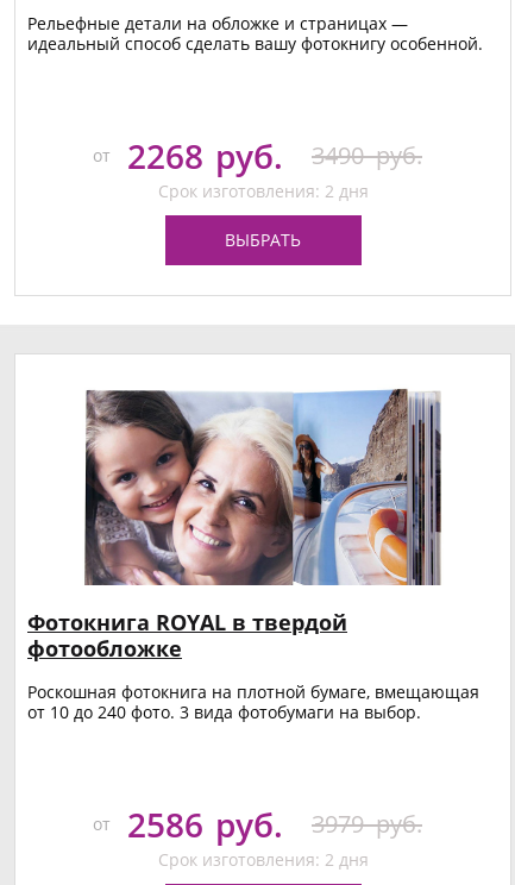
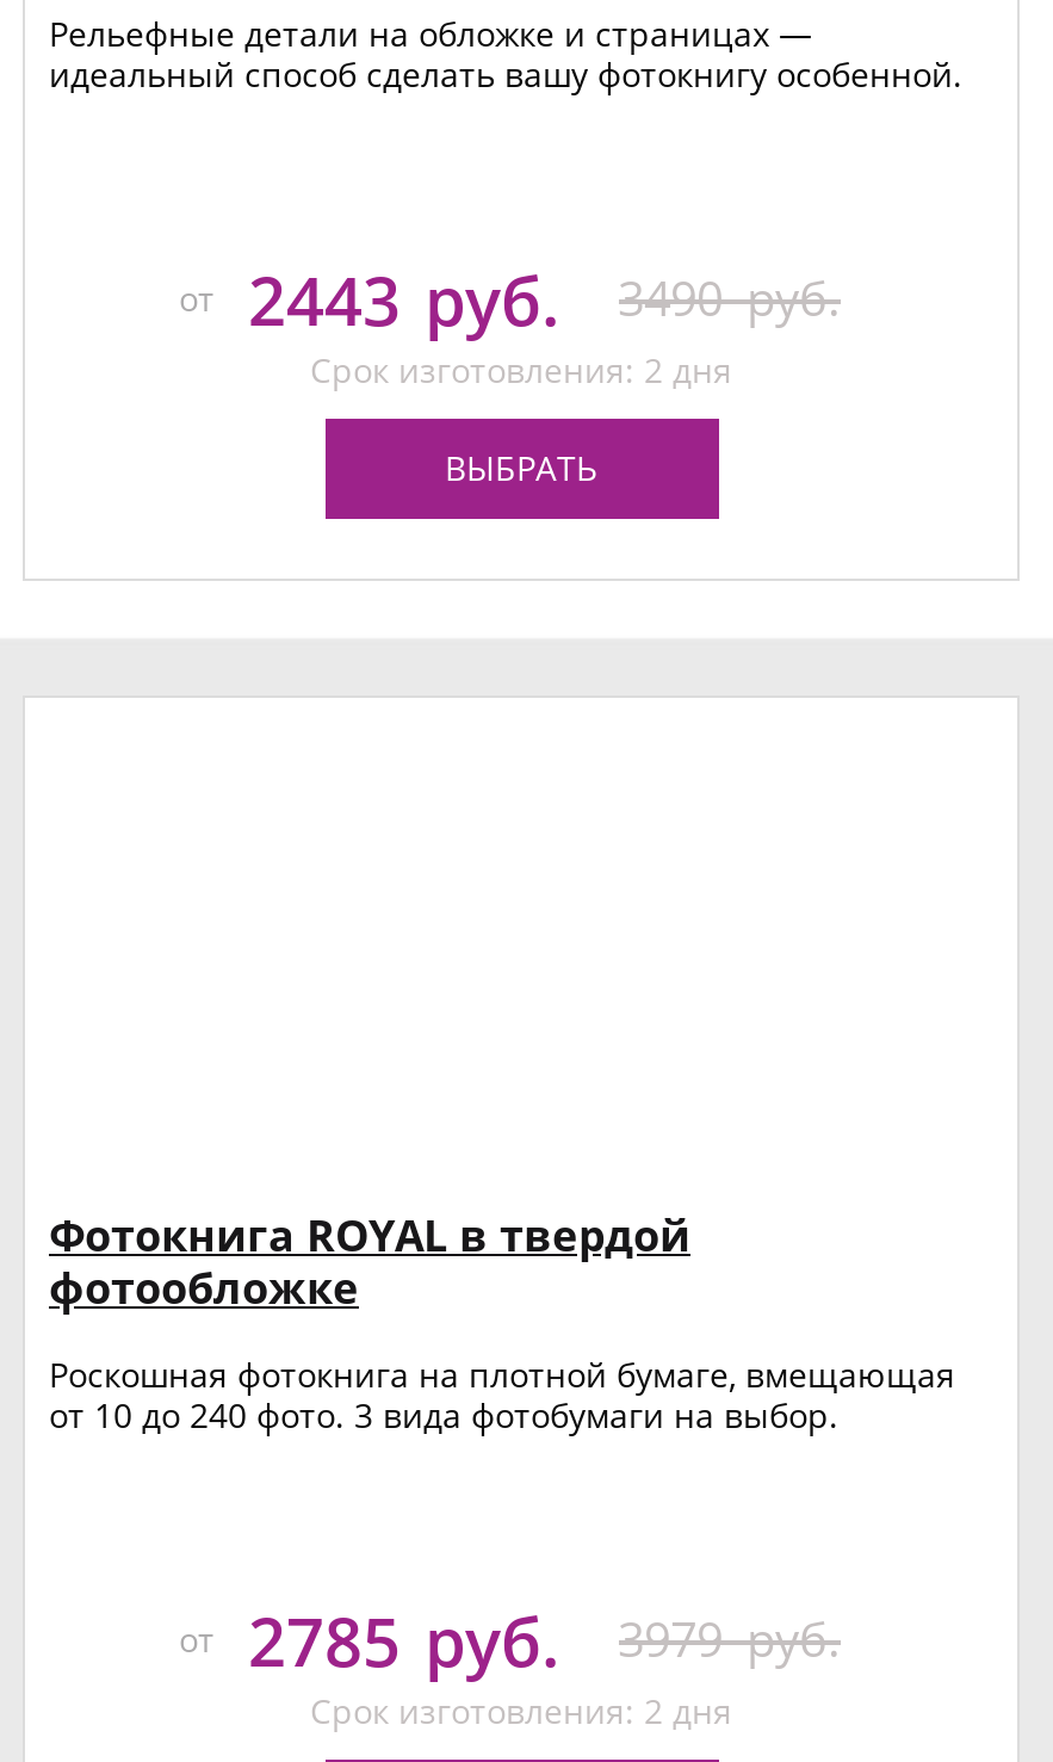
- от 2268 руб. 3490 руб.
+ от 2443 руб. 3490 руб.

- [image]

- 2586 руб.
+ 2785 руб.
